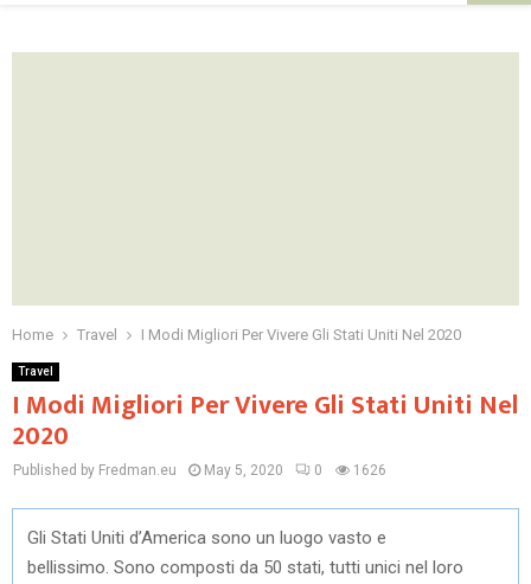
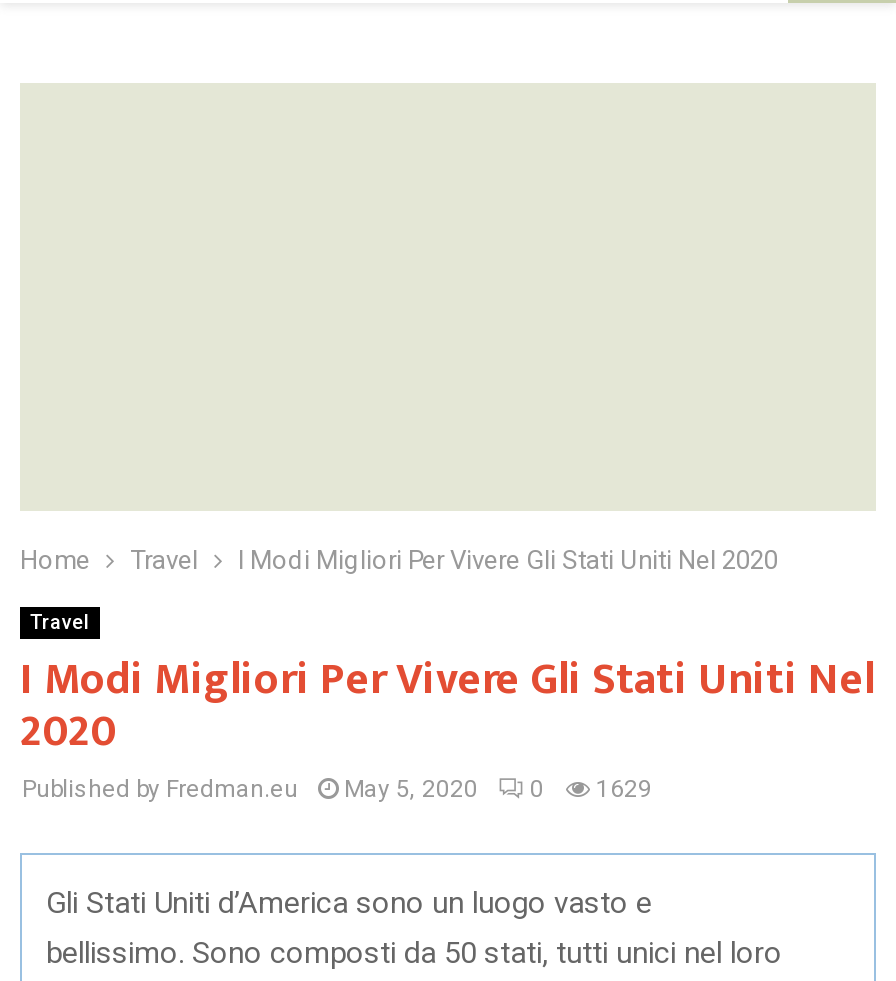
- Published by Fredman.eu May 5, 2020 0 1626
+ Published by Fredman.eu May 5, 2020 0 1629
